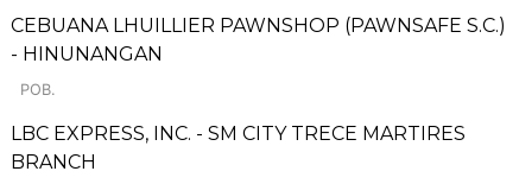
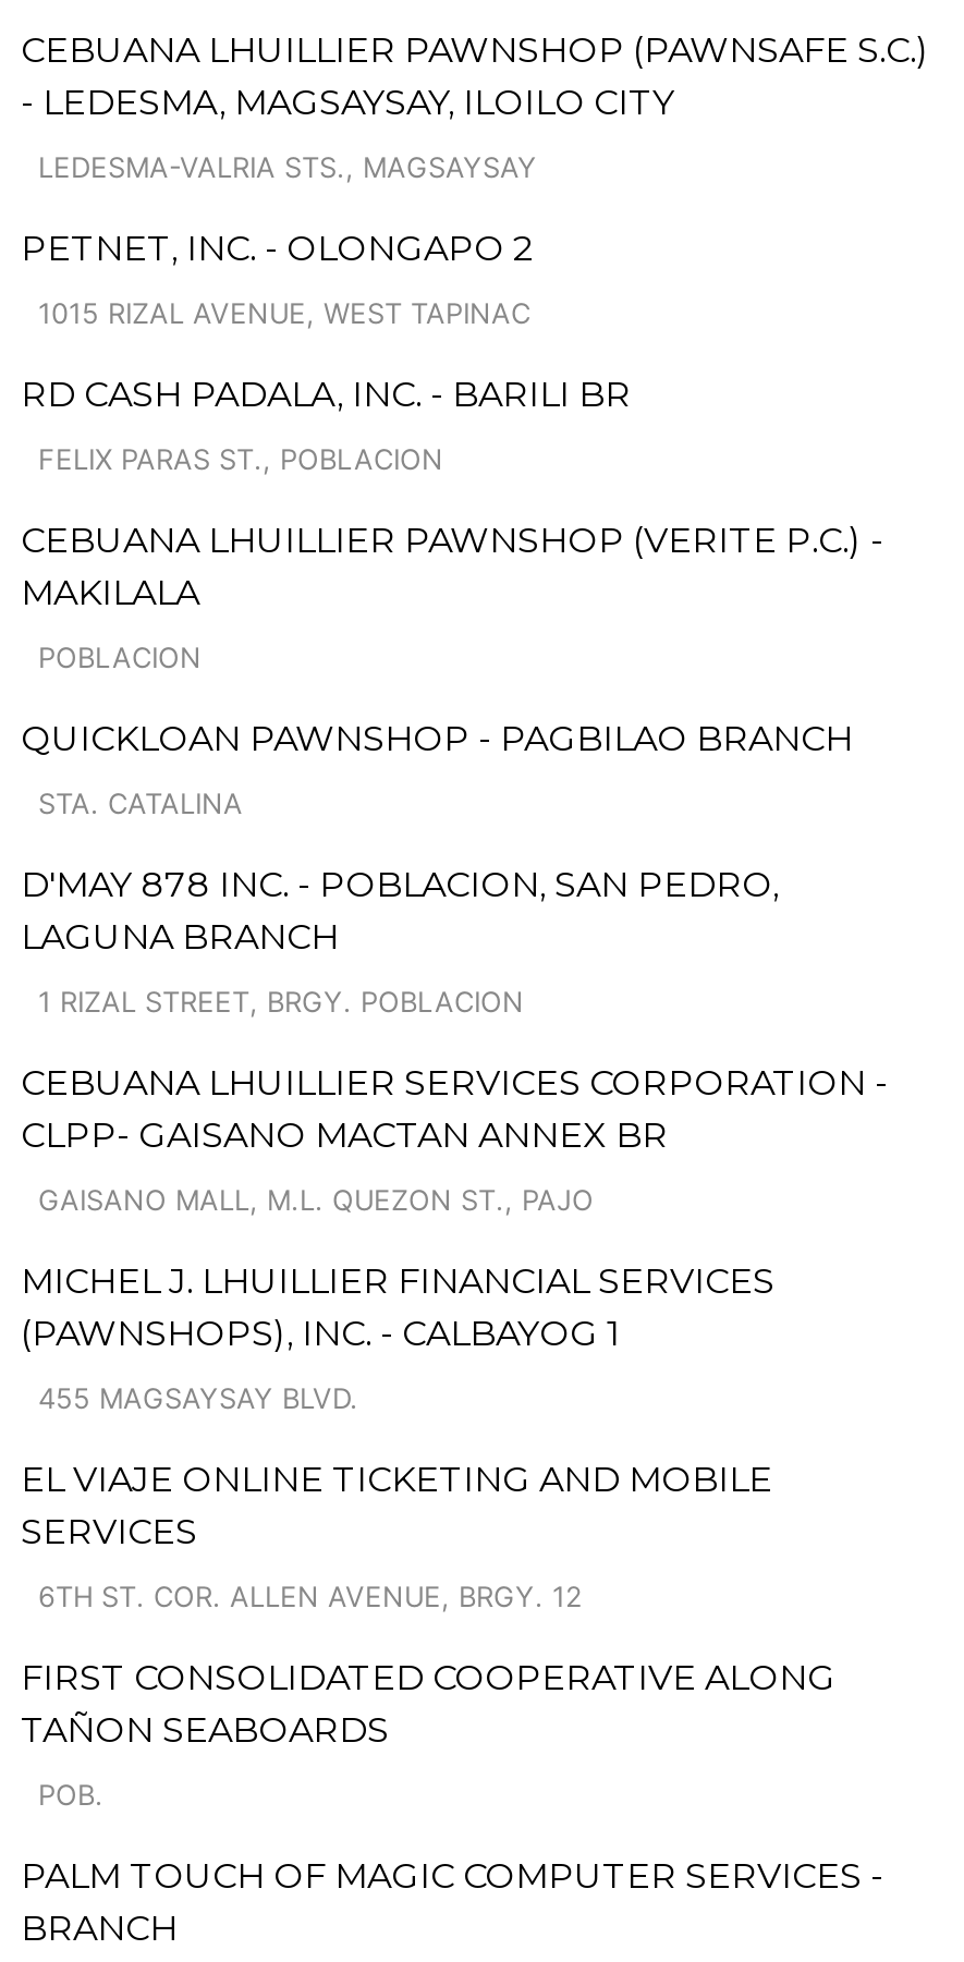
- - HINUNANGAN
+ - LEDESMA, MAGSAYSAY, ILOILO CITY
+ LEDESMA-VALRIA STS., MAGSAYSAY
+ PETNET, INC. - OLONGAPO 2
+ 1015 RIZAL AVENUE, WEST TAPINAC
+ RD CASH PADALA, INC. - BARILI BR
+ FELIX PARAS ST., POBLACION
+ CEBUANA LHUILLIER PAWNSHOP (VERITE P.C.) -
+ MAKILALA
+ POBLACION
+ QUICKLOAN PAWNSHOP - PAGBILAO BRANCH
+ STA. CATALINA
+ D'MAY 878 INC. - POBLACION, SAN PEDRO,
+ LAGUNA BRANCH
+ 1 RIZAL STREET, BRGY. POBLACION
+ CEBUANA LHUILLIER SERVICES CORPORATION -
+ CLPP- GAISANO MACTAN ANNEX BR
+ GAISANO MALL, M.L. QUEZON ST., PAJO
+ MICHEL J. LHUILLIER FINANCIAL SERVICES
+ (PAWNSHOPS), INC. - CALBAYOG 1
+ 455 MAGSAYSAY BLVD.
+ EL VIAJE ONLINE TICKETING AND MOBILE
+ SERVICES
+ 6TH ST. COR. ALLEN AVENUE, BRGY. 12
+ FIRST CONSOLIDATED COOPERATIVE ALONG
+ TAÑON SEABOARDS

- LBC EXPRESS, INC. - SM CITY TRECE MARTIRES
+ PALM TOUCH OF MAGIC COMPUTER SERVICES -
